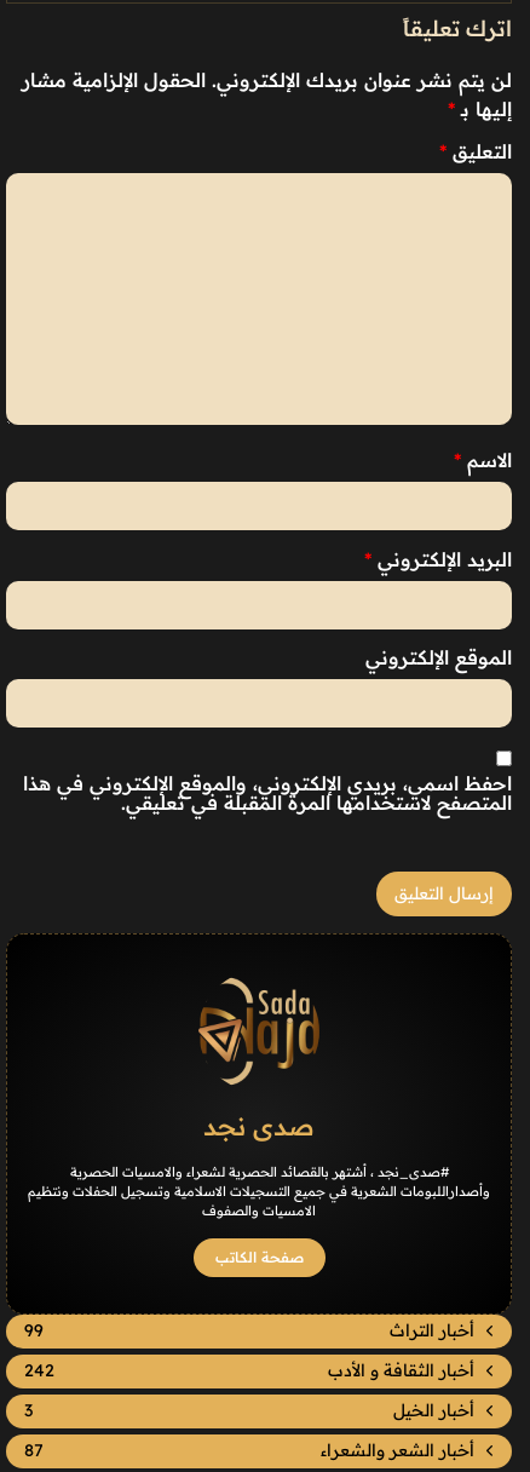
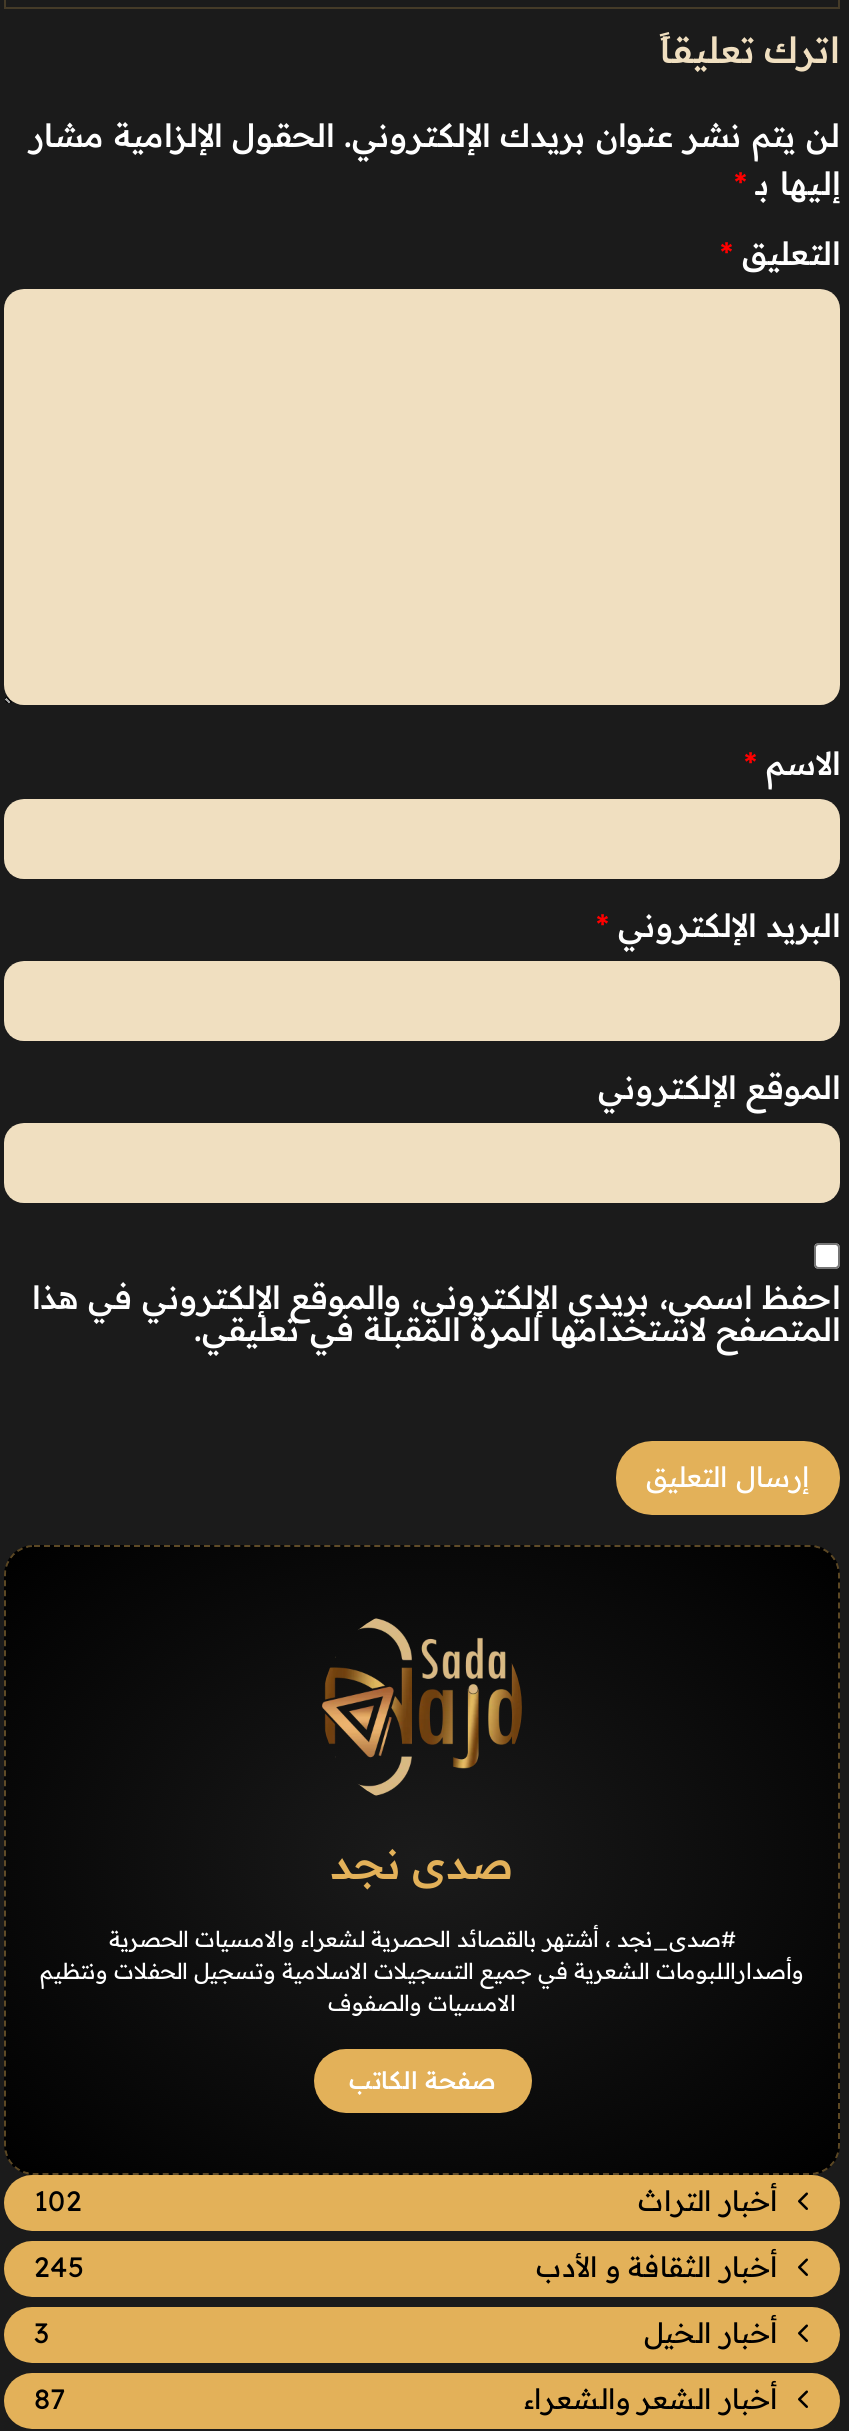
- 99
+ 102

- 242
+ 245
